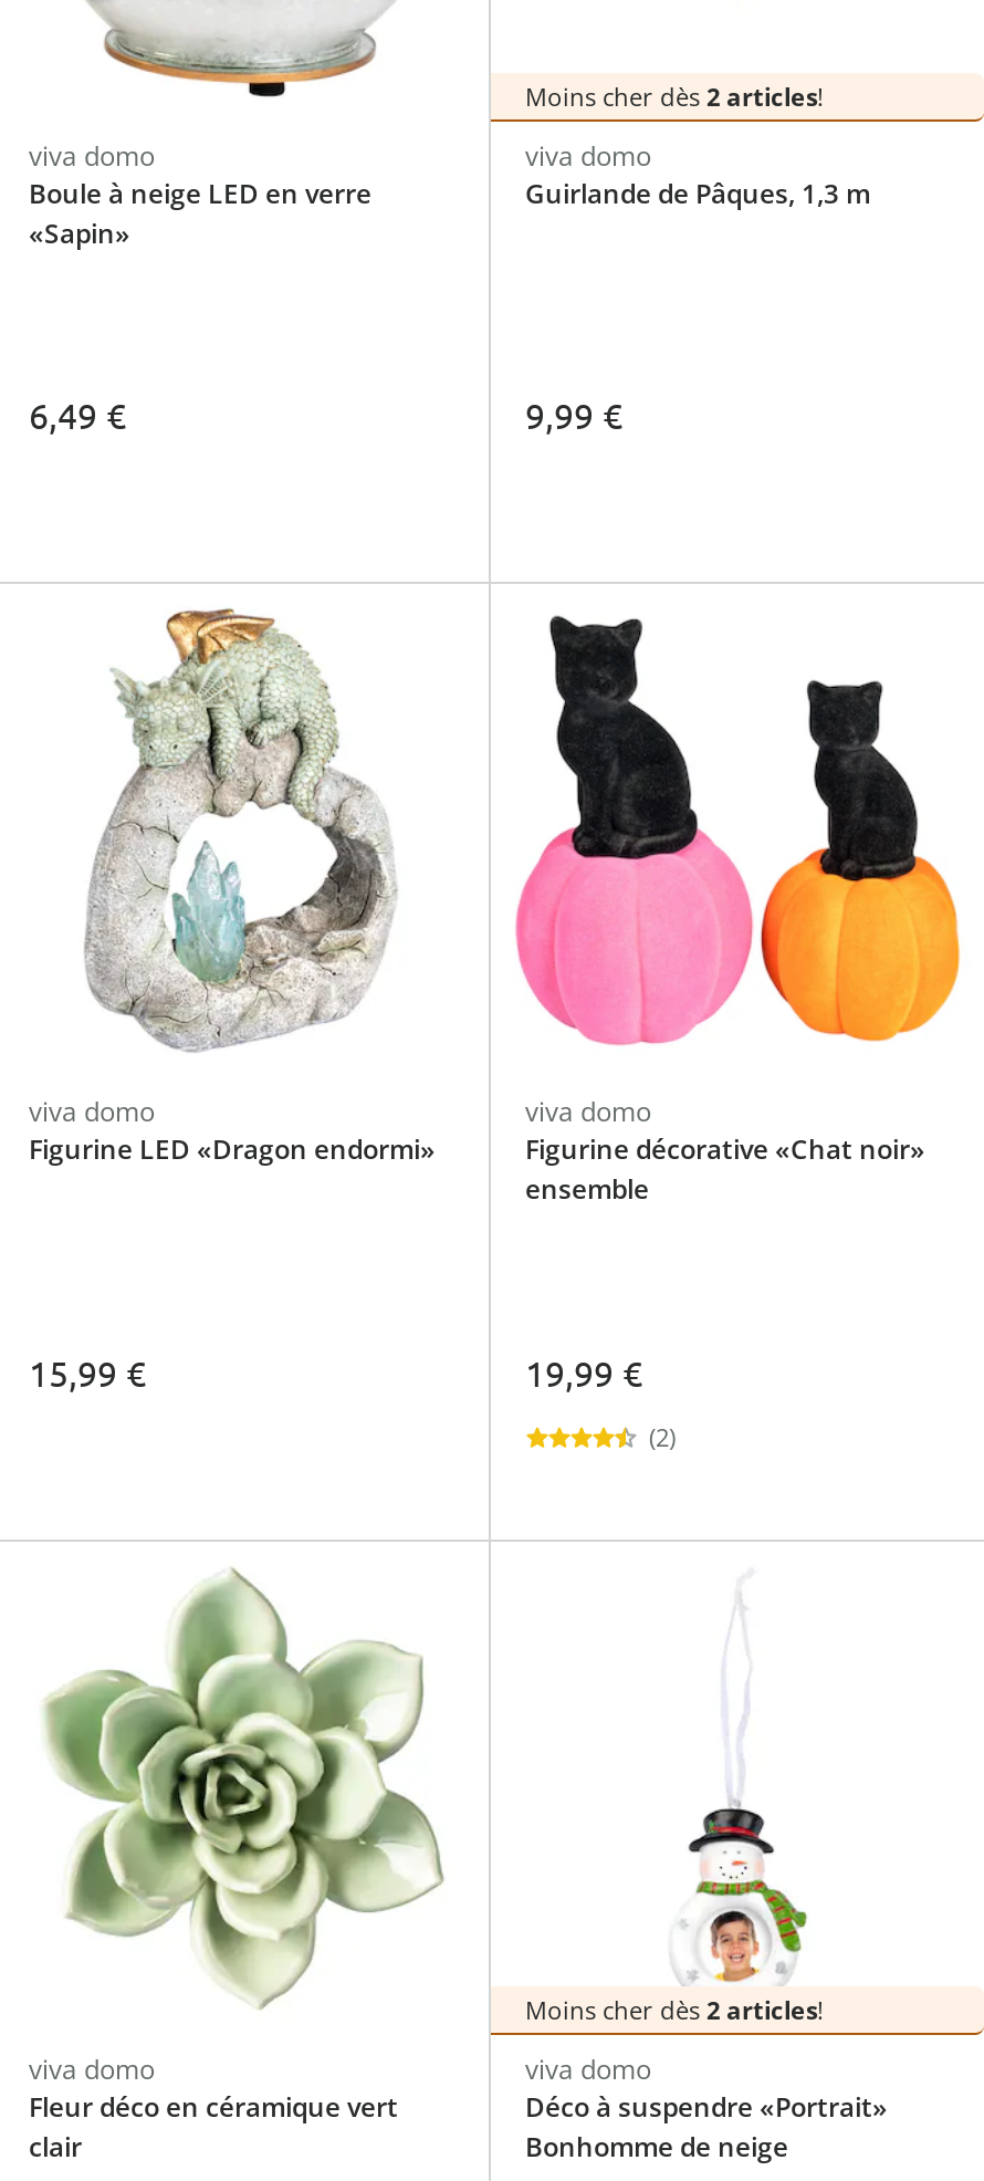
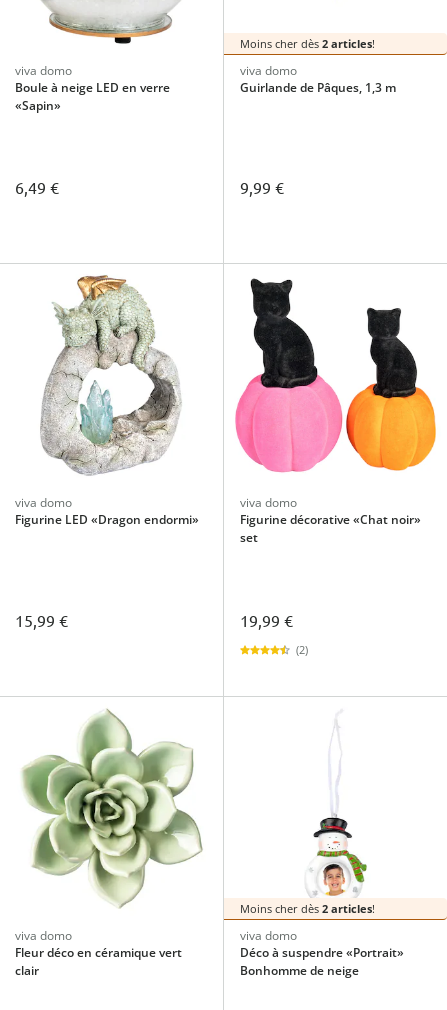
- ensemble
+ set
